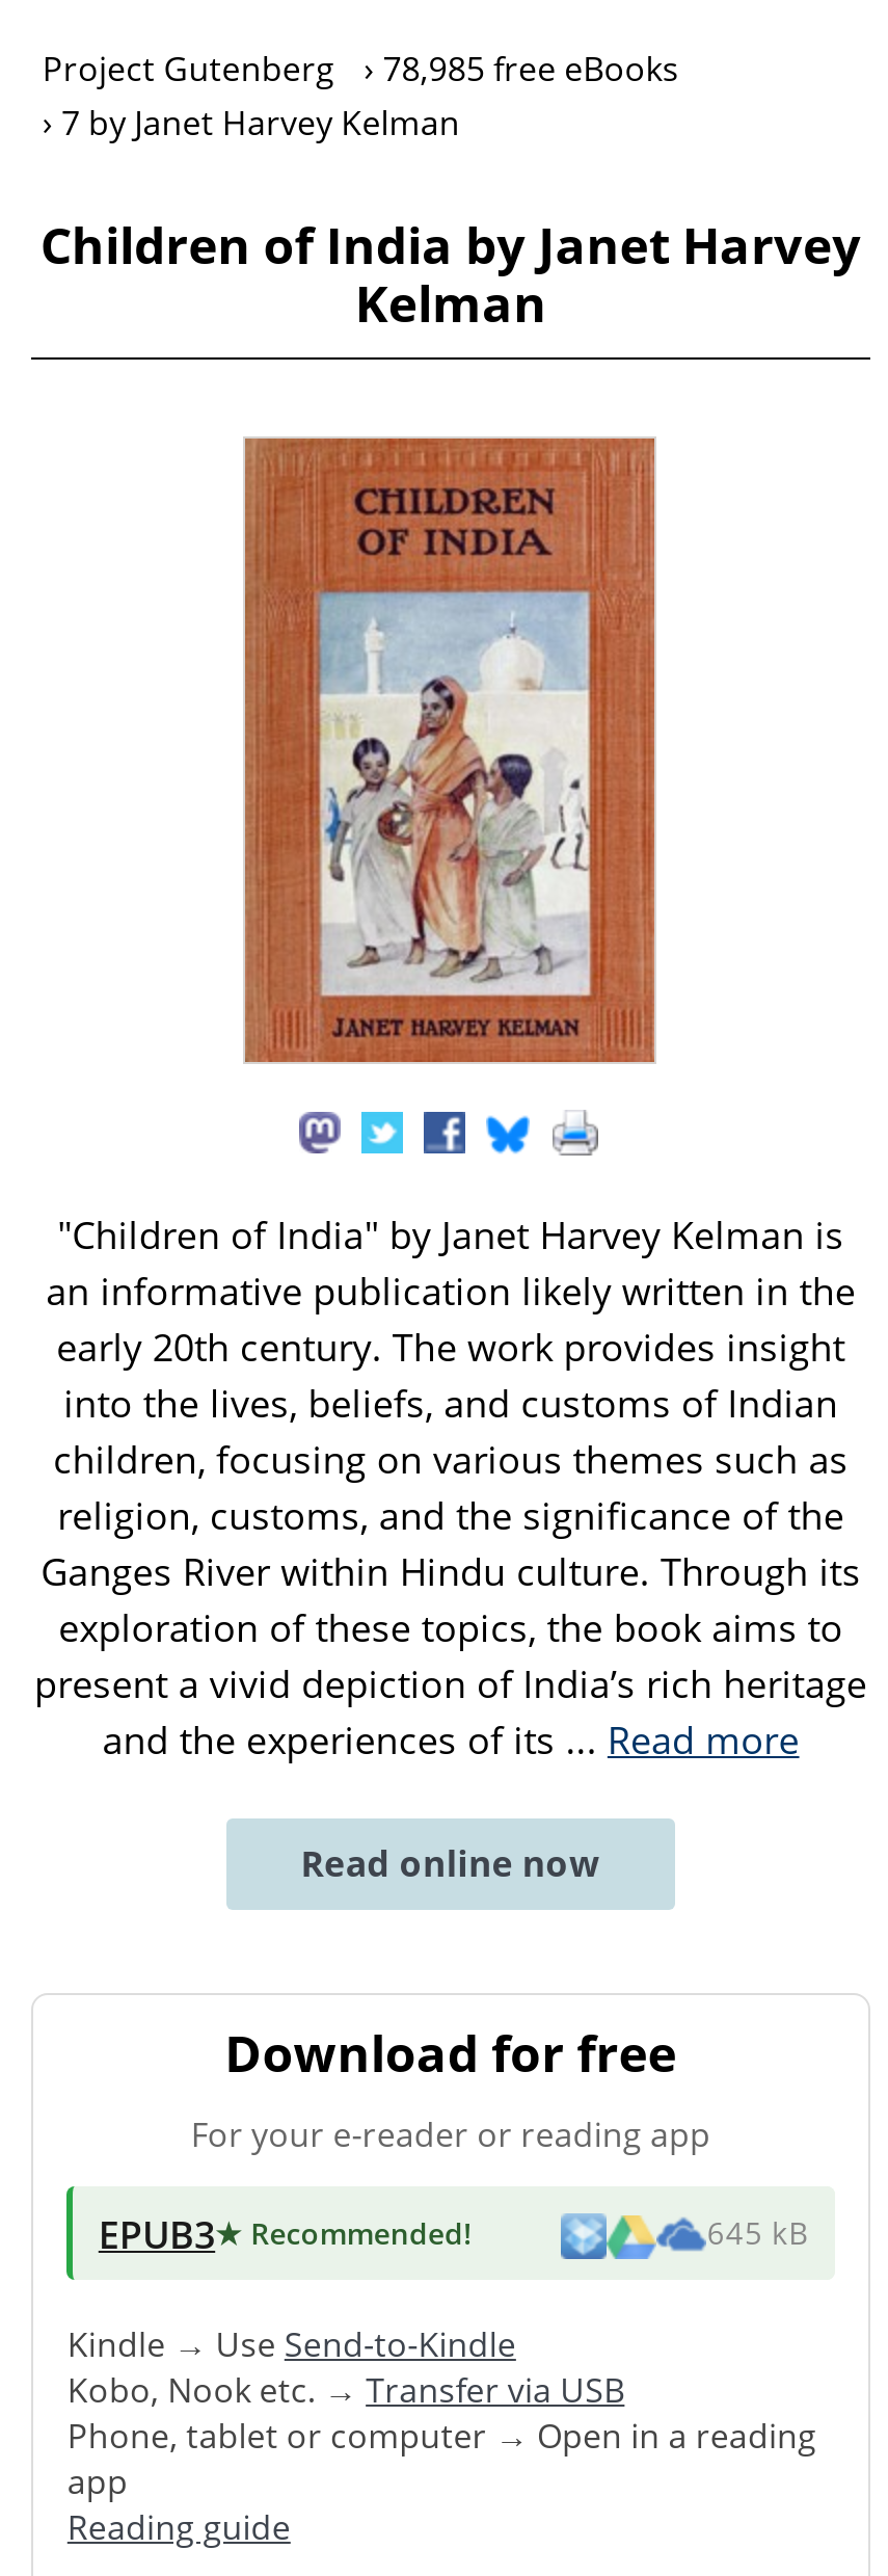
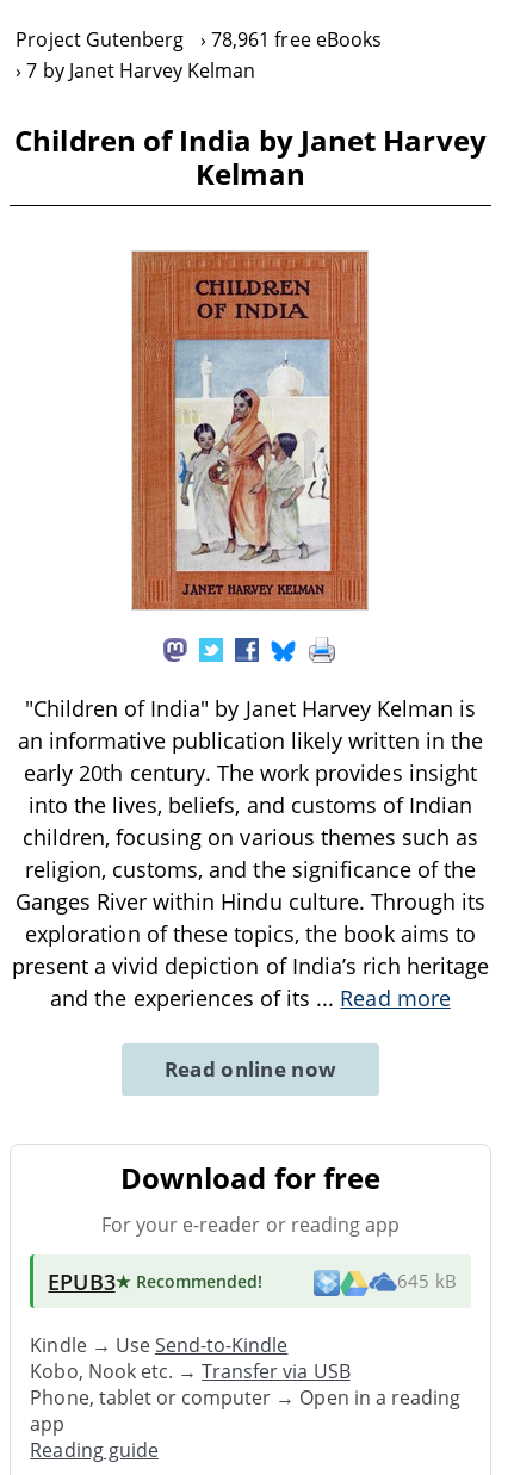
- Project Gutenberg 78,985 free eBooks
+ Project Gutenberg 78,961 free eBooks
